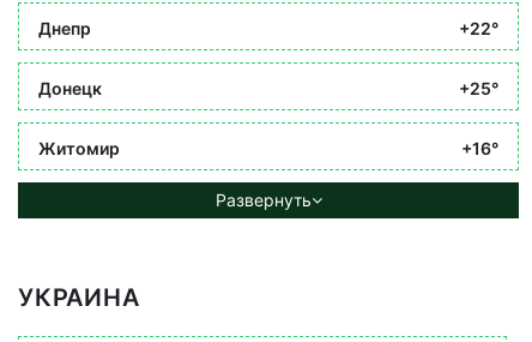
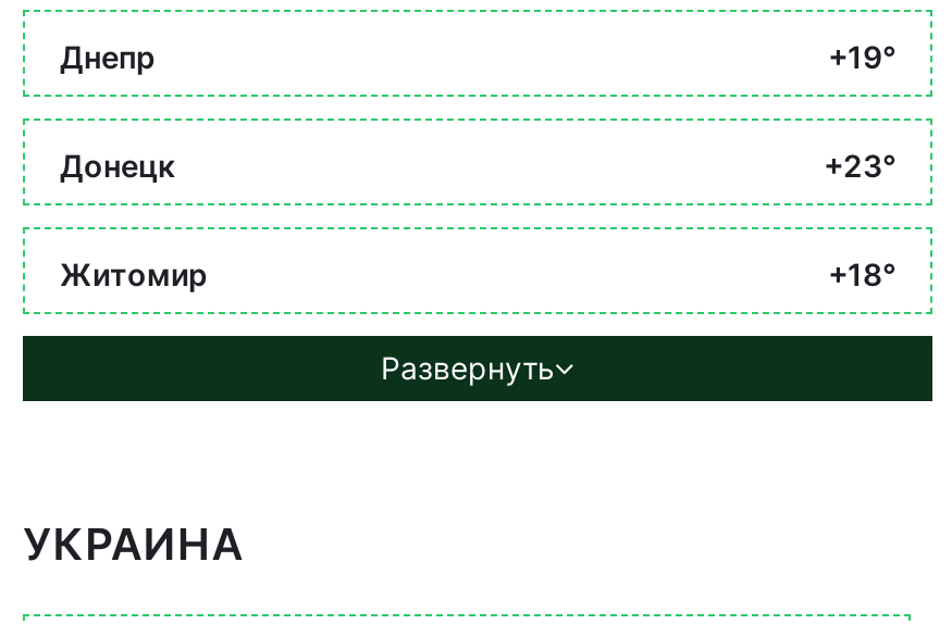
- +22°
+ +19°

- +25°
+ +23°

- +16°
+ +18°
